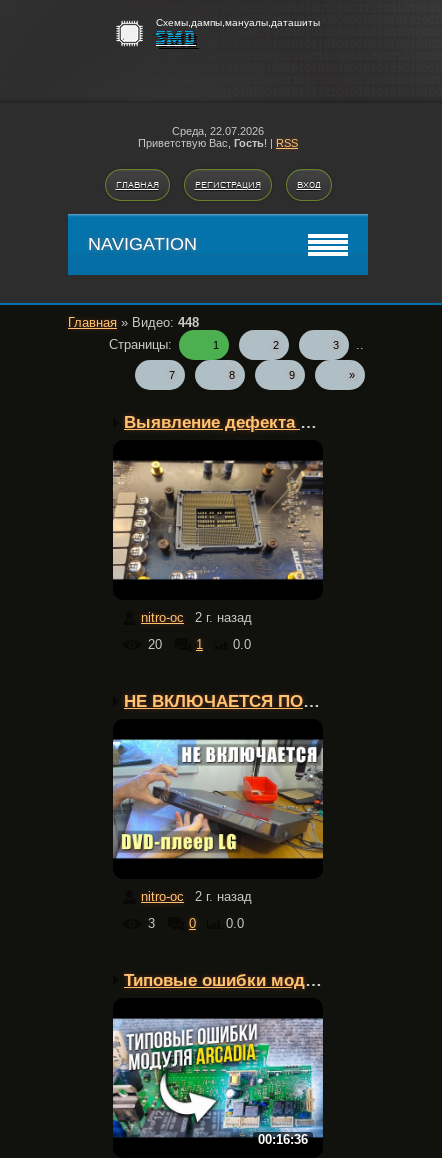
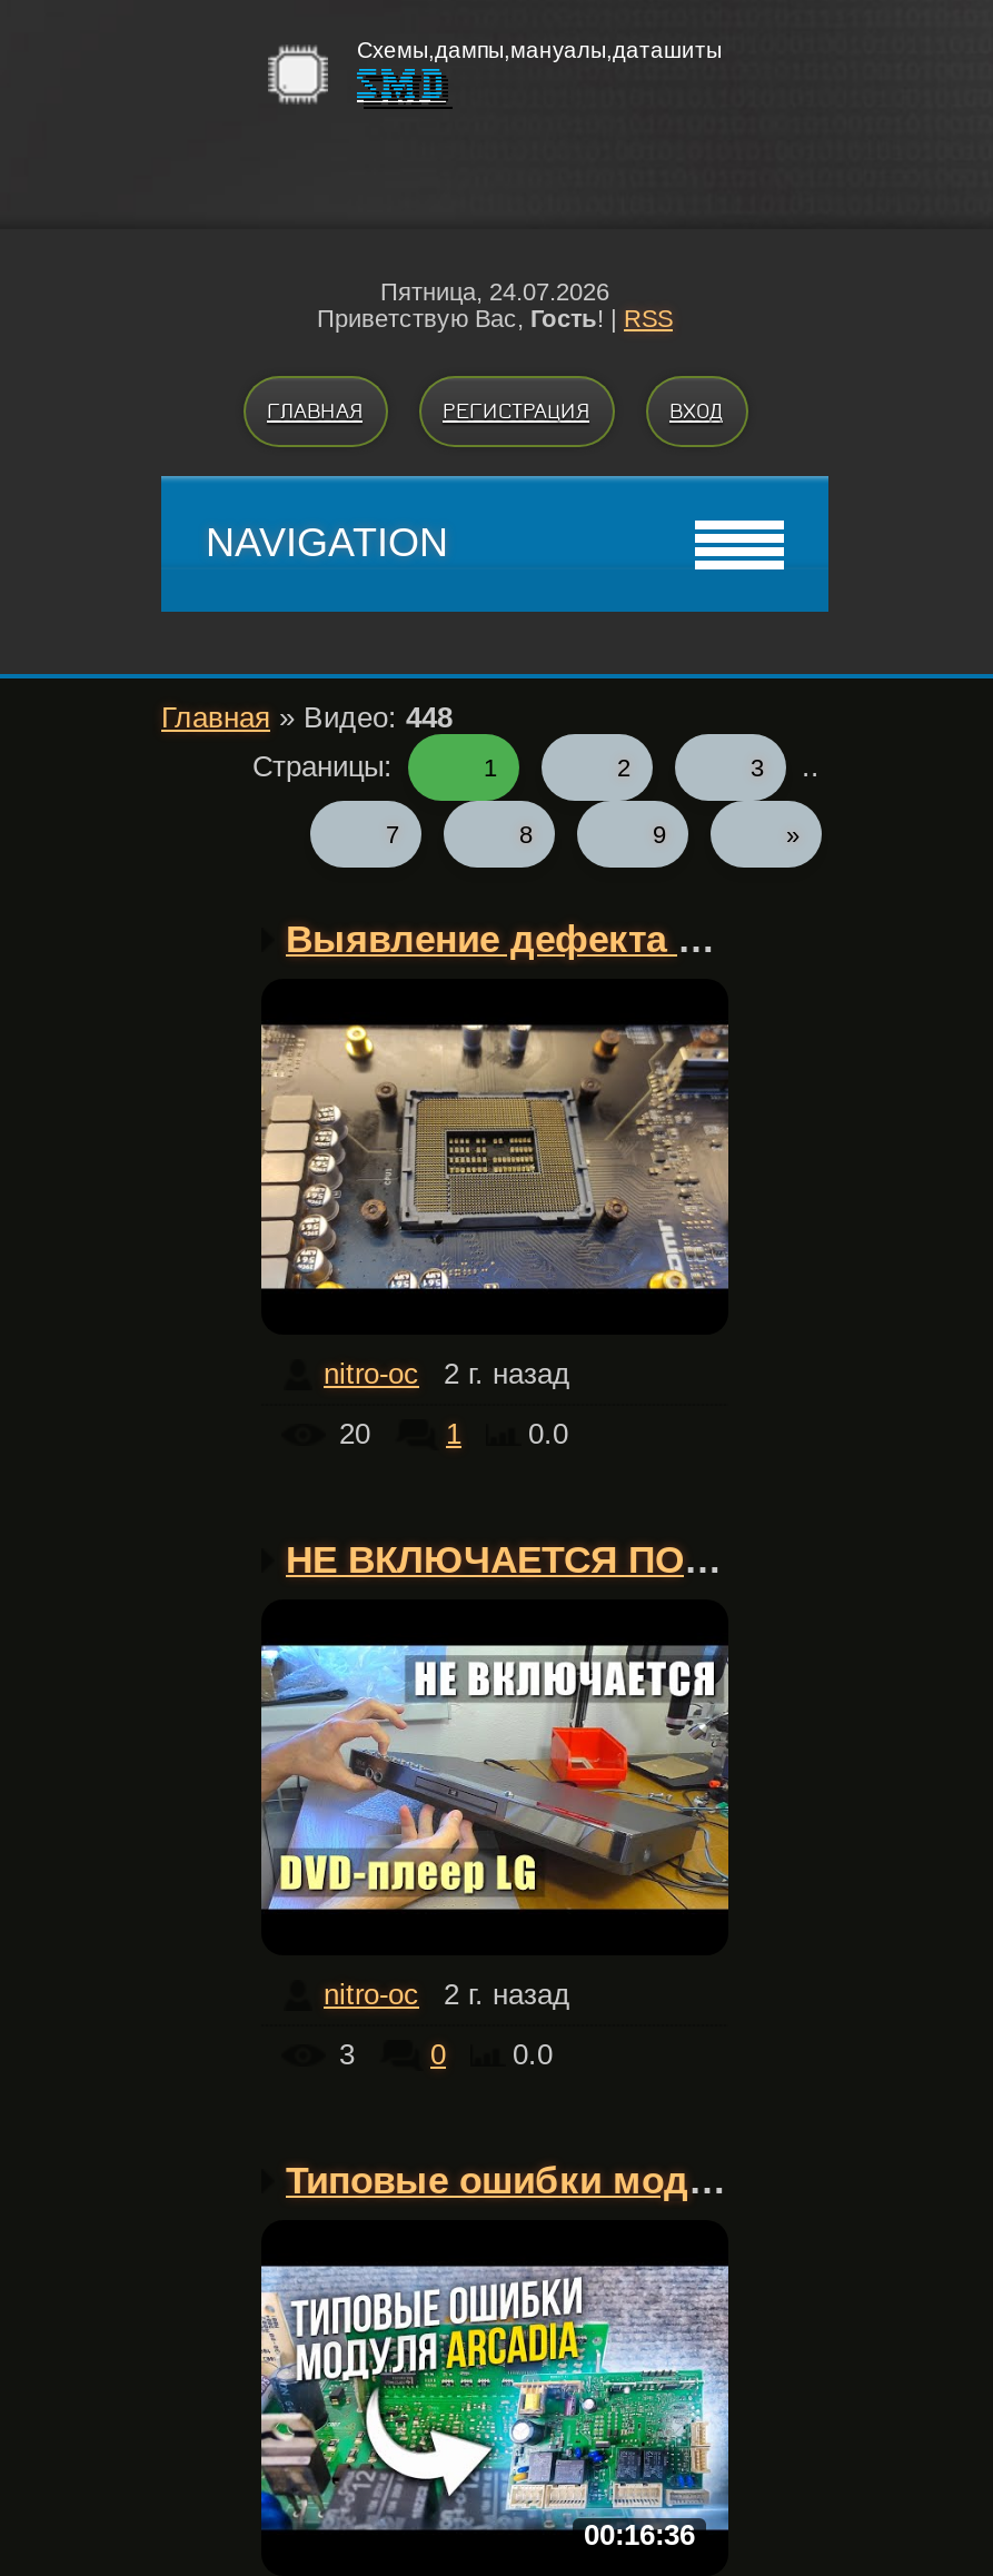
- Среда, 22.07.2026
+ Пятница, 24.07.2026
